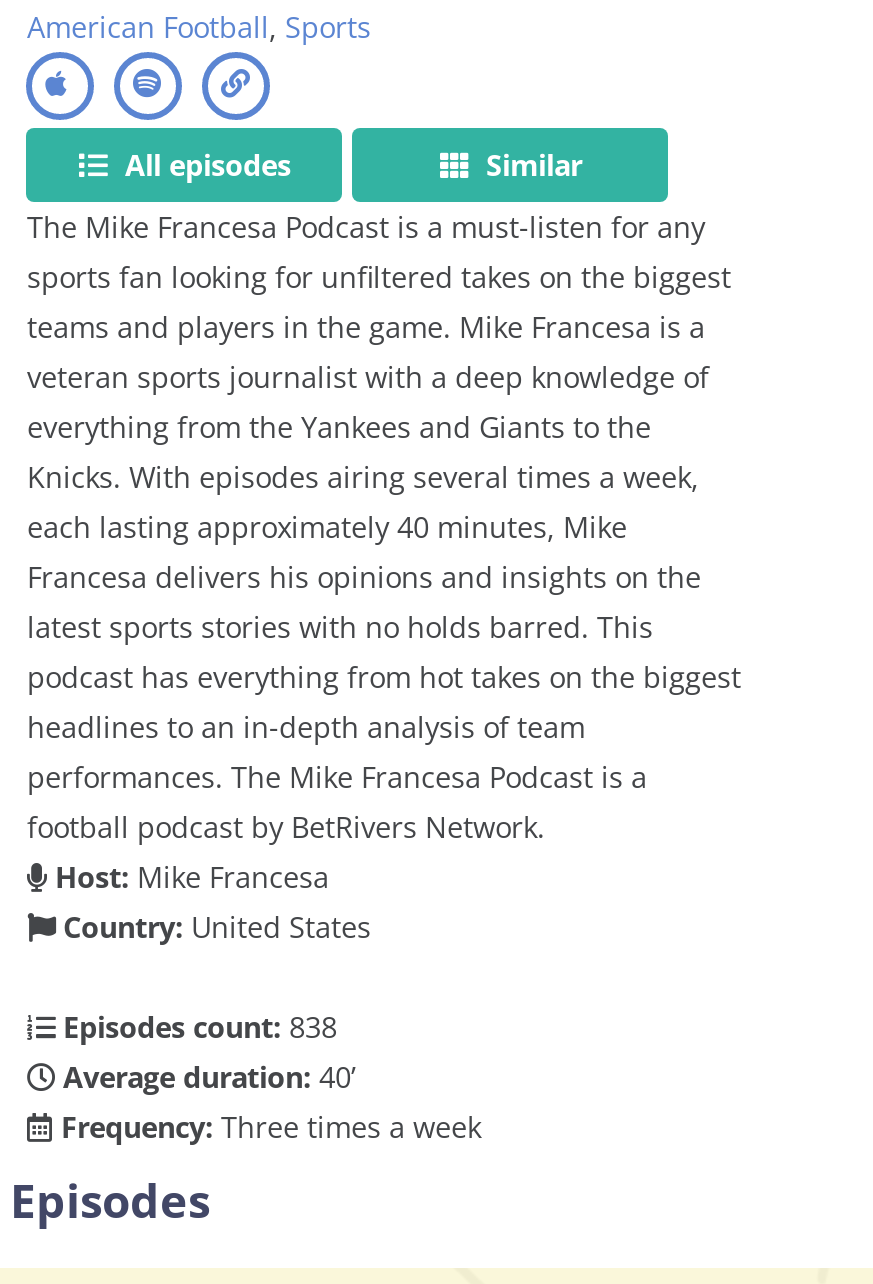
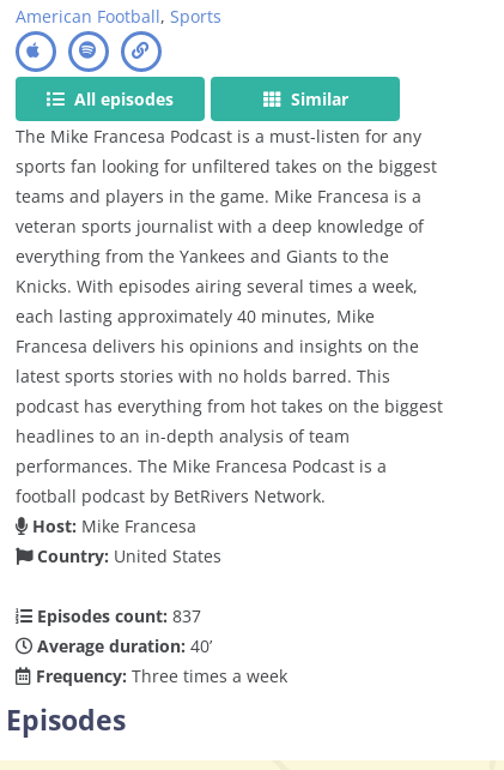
- Episodes count: 838
+ Episodes count: 837
